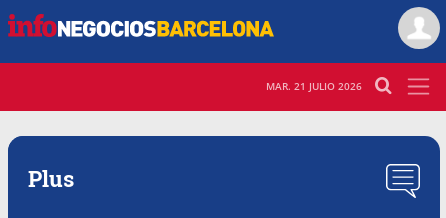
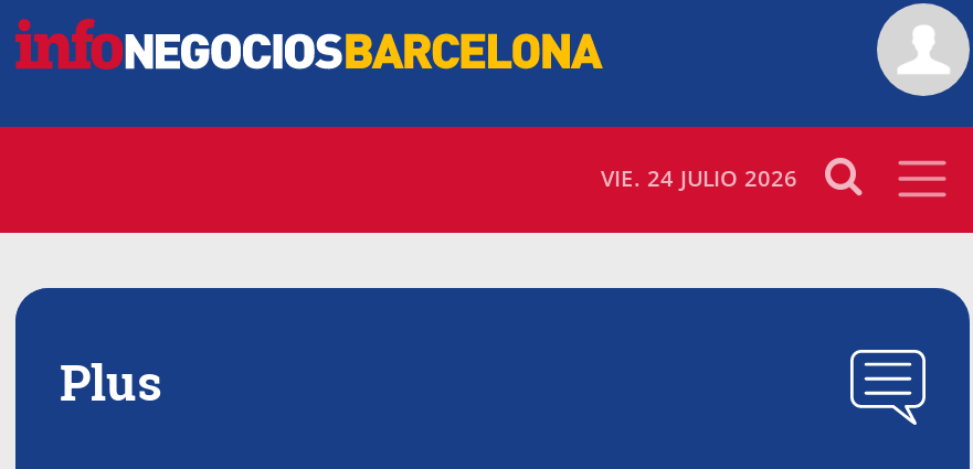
- MAR. 21 JULIO 2026
+ VIE. 24 JULIO 2026
